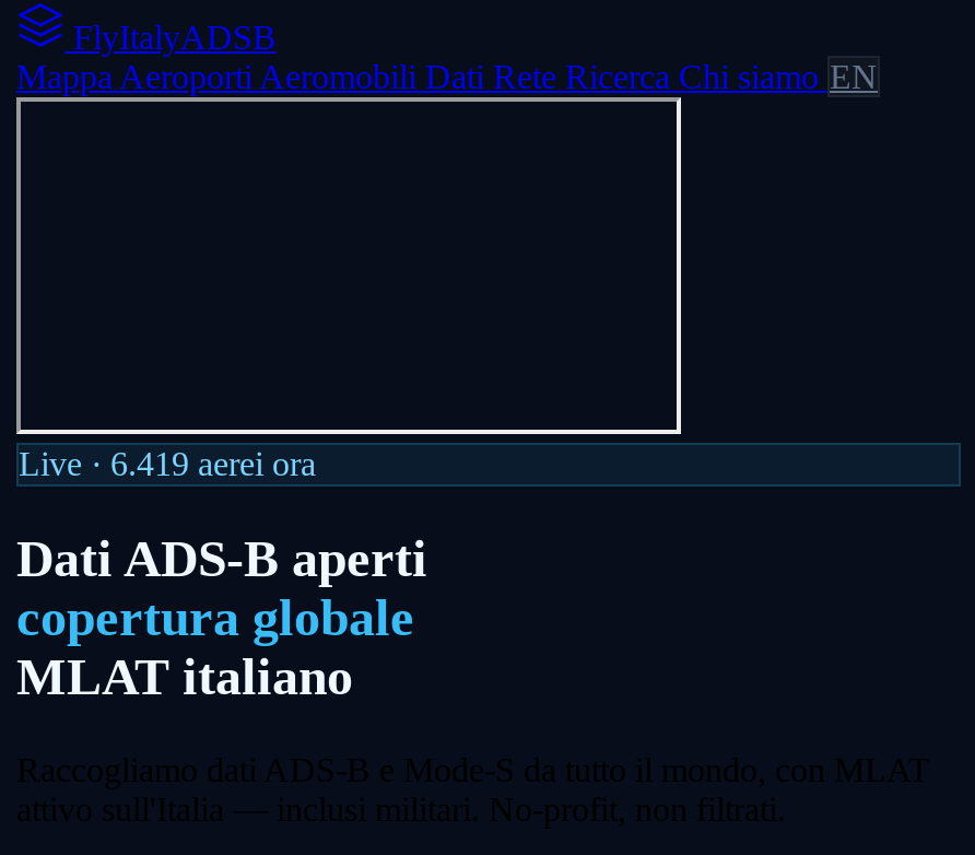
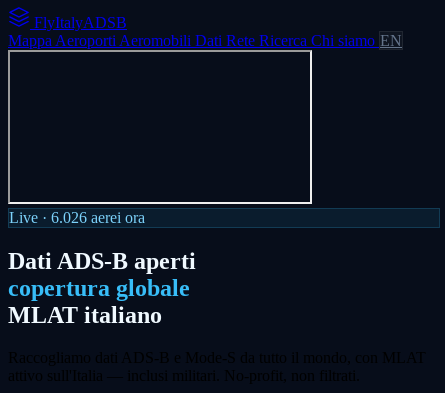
- Live · 6.419 aerei ora
+ Live · 6.026 aerei ora
